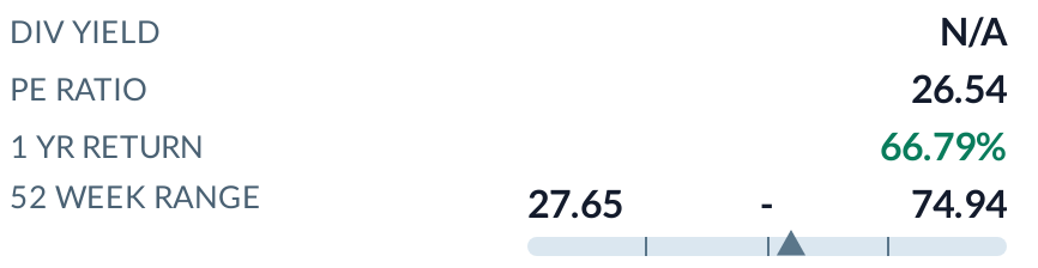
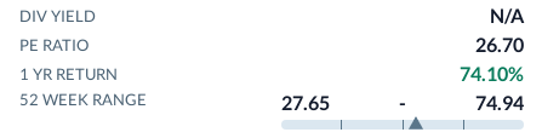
- 26.54
+ 26.70

- 66.79%
+ 74.10%
